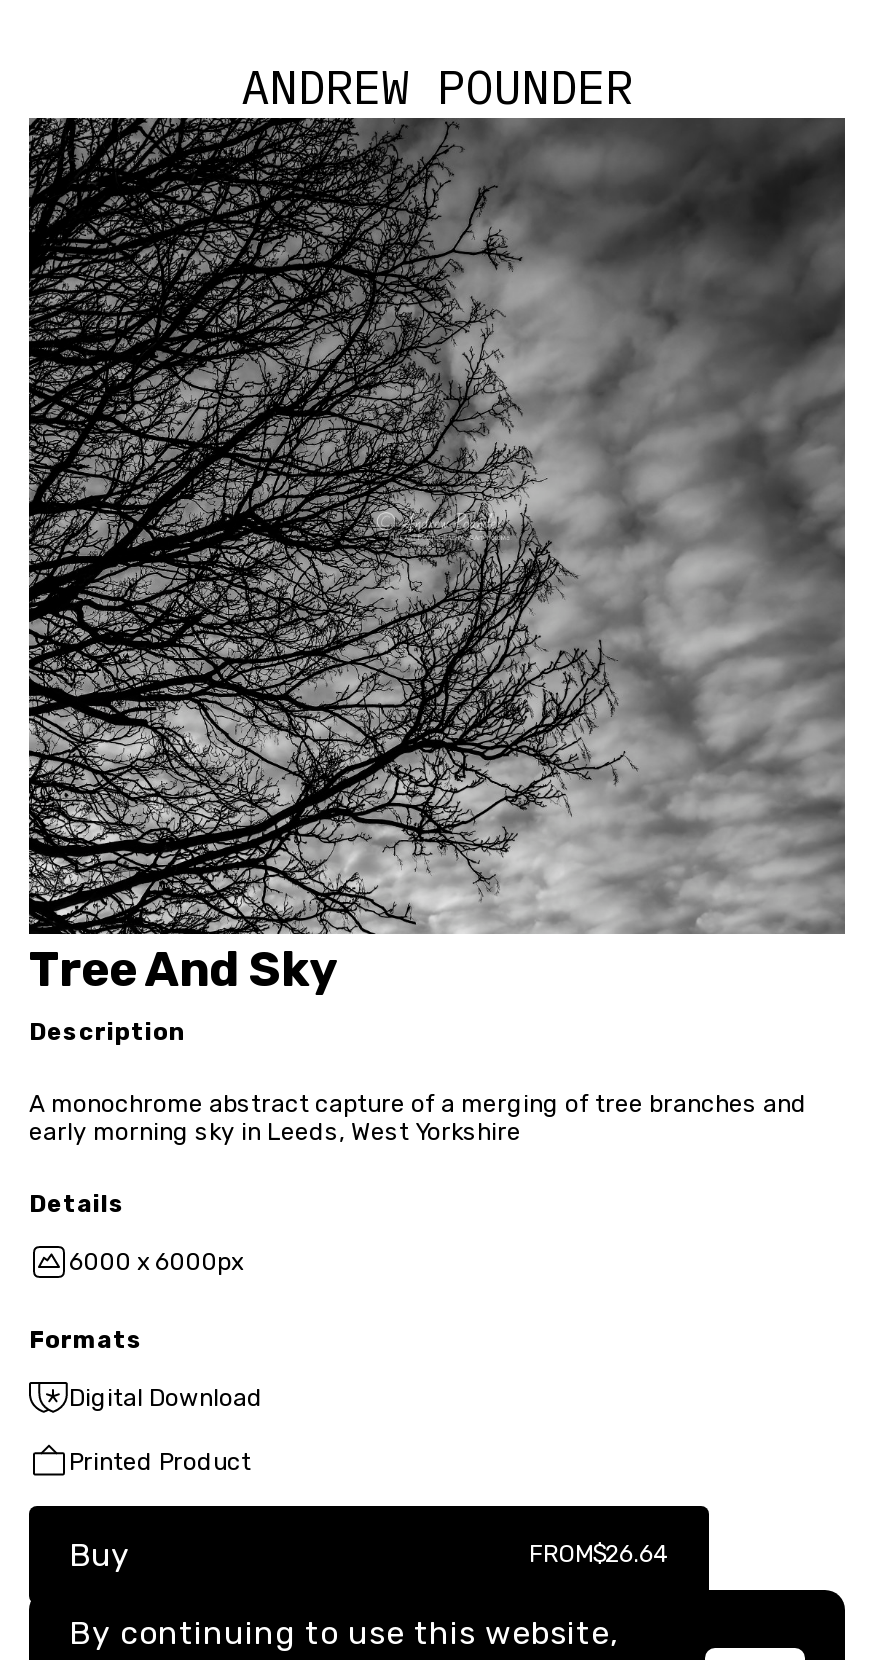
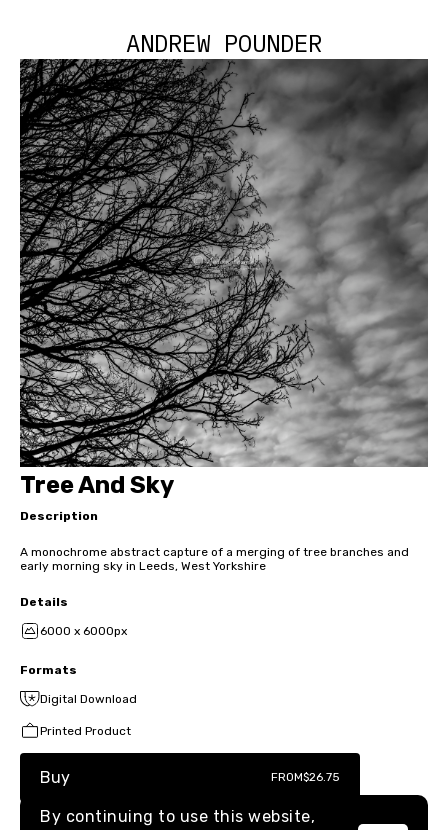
- FROM$26.64
+ FROM$26.75
